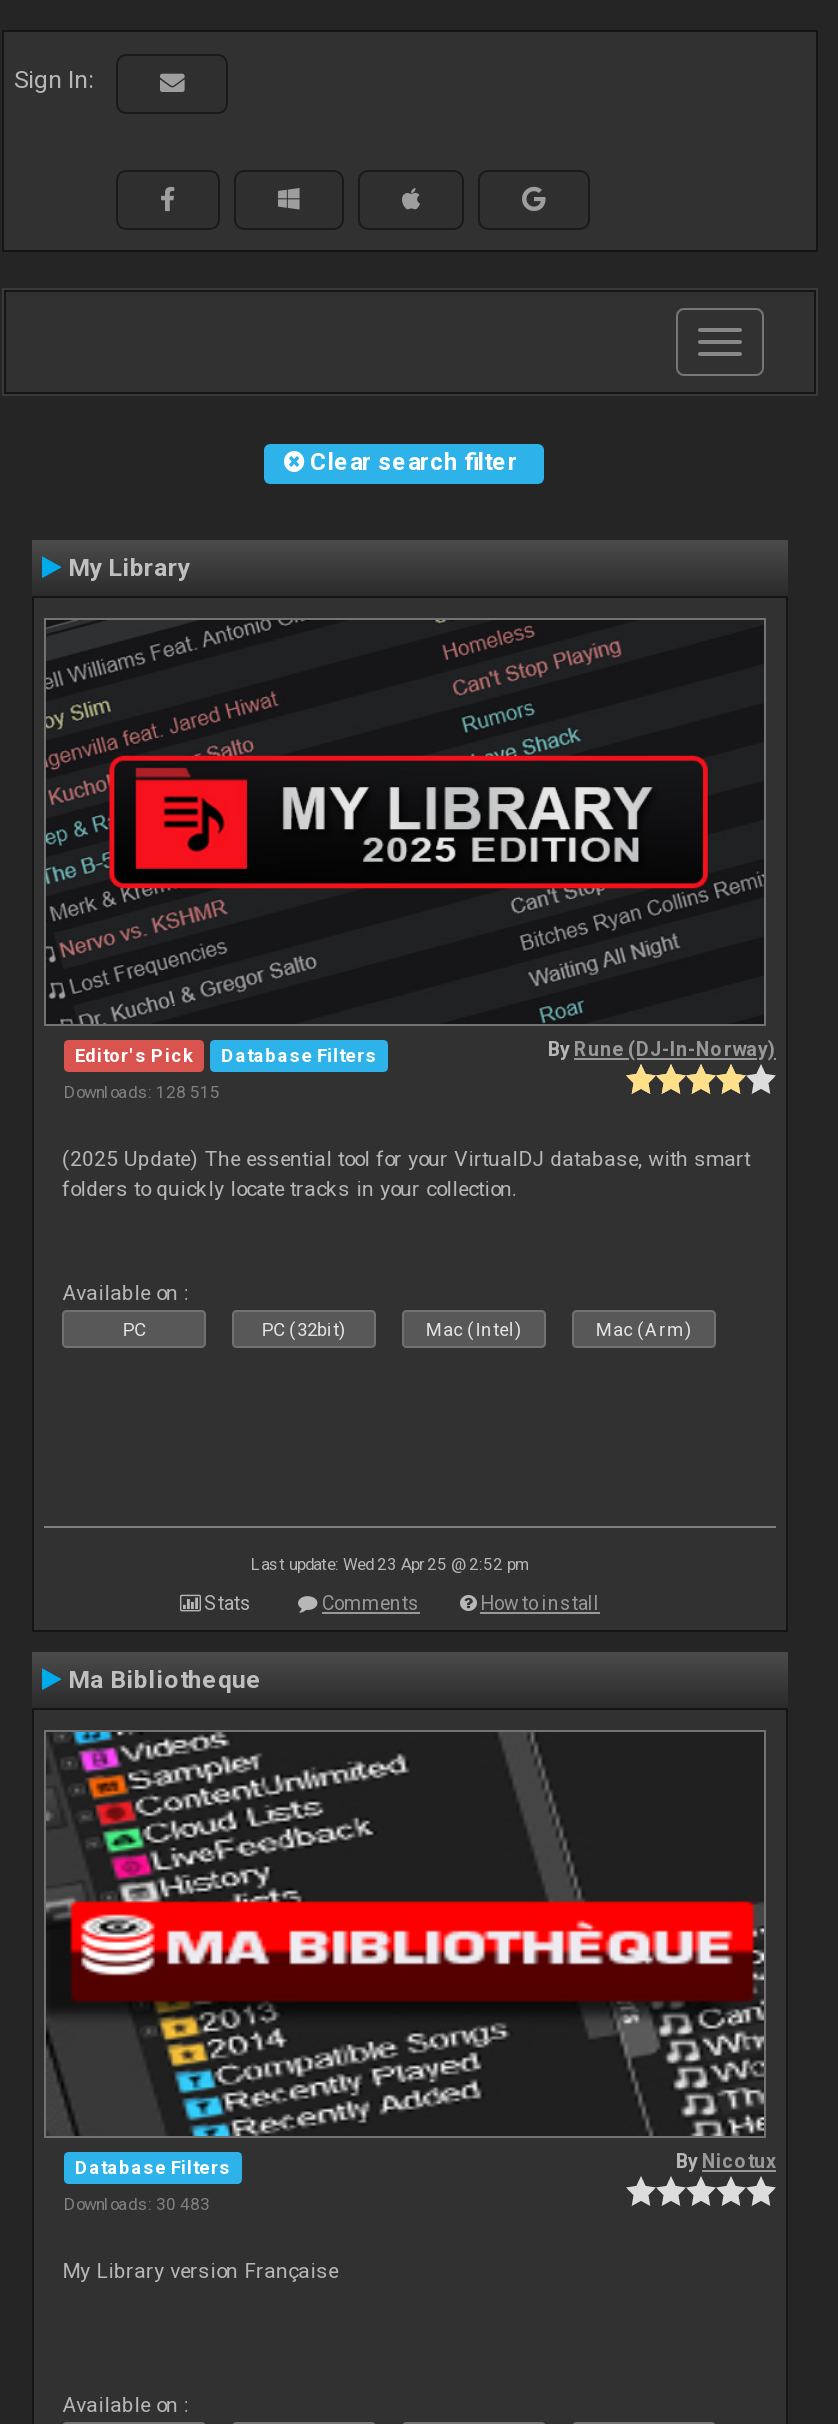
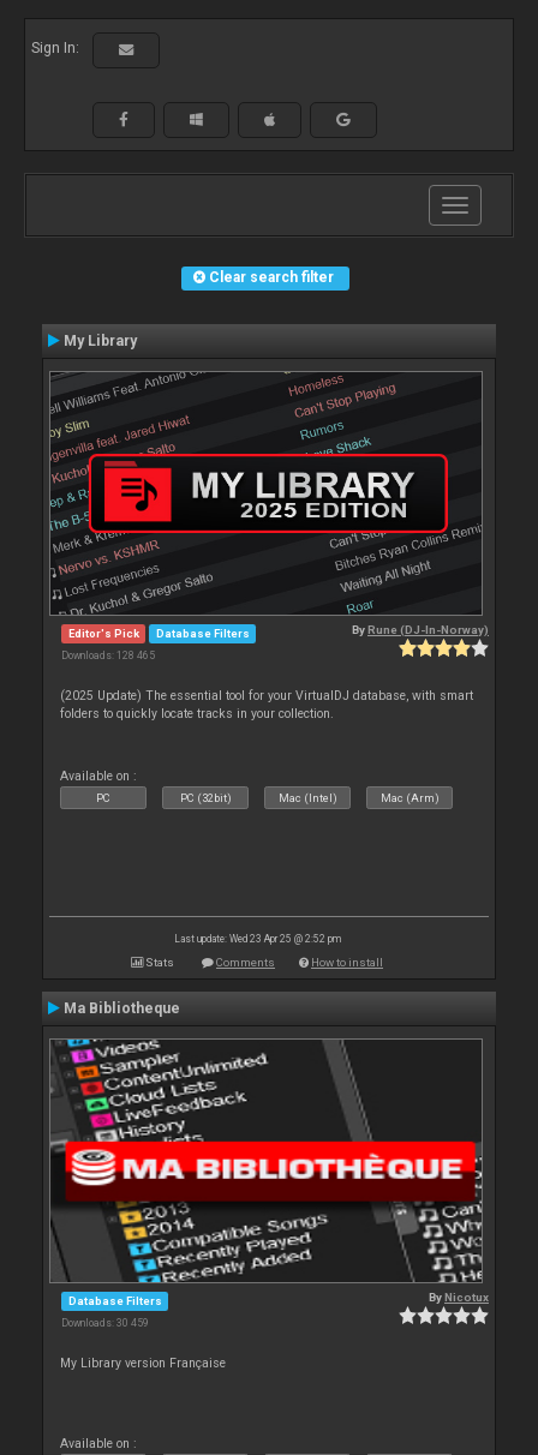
- Downloads: 128 515
+ Downloads: 128 465

- Downloads: 30 483
+ Downloads: 30 459
